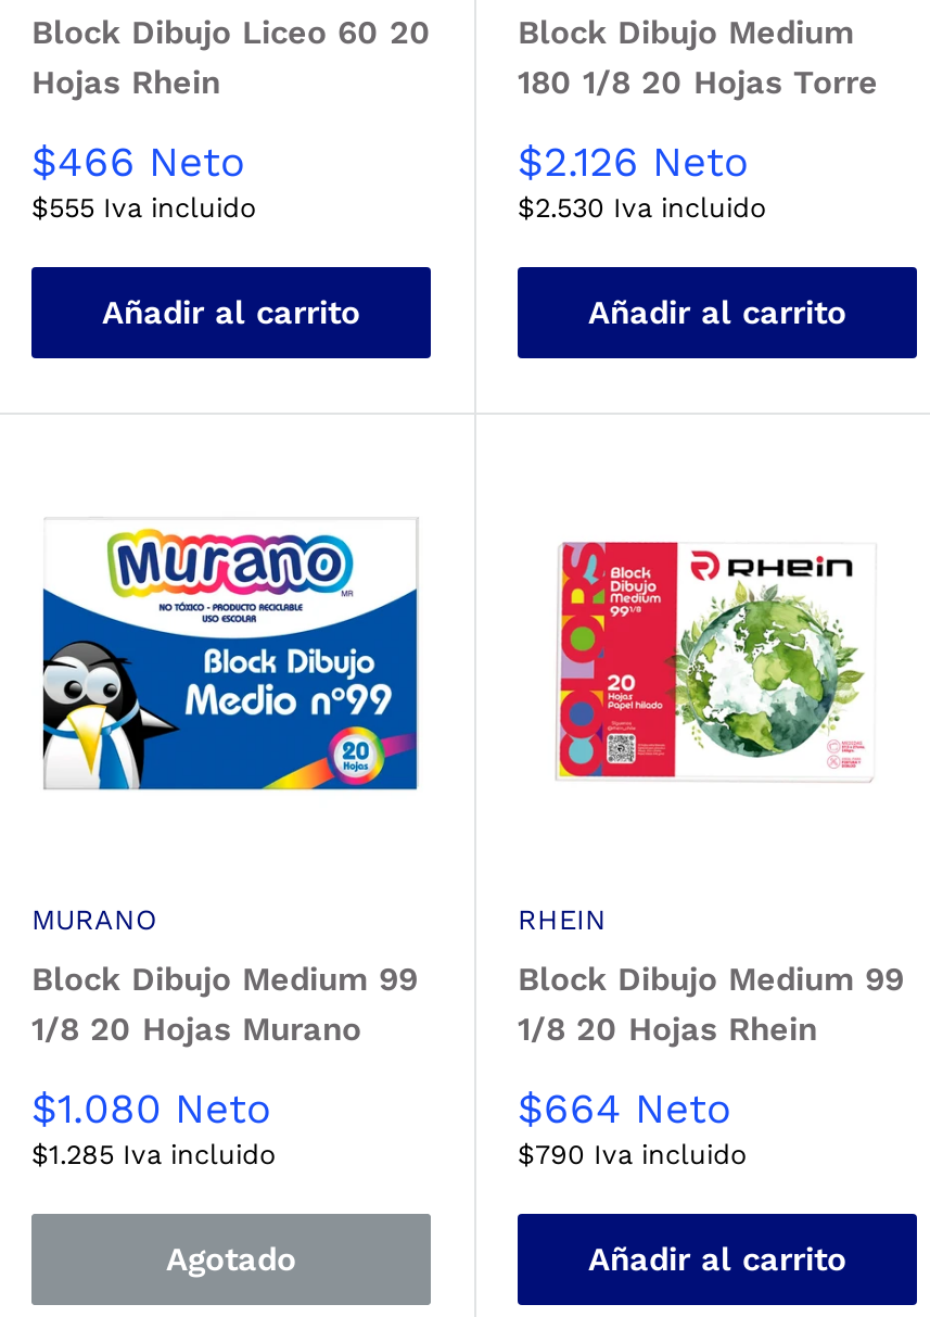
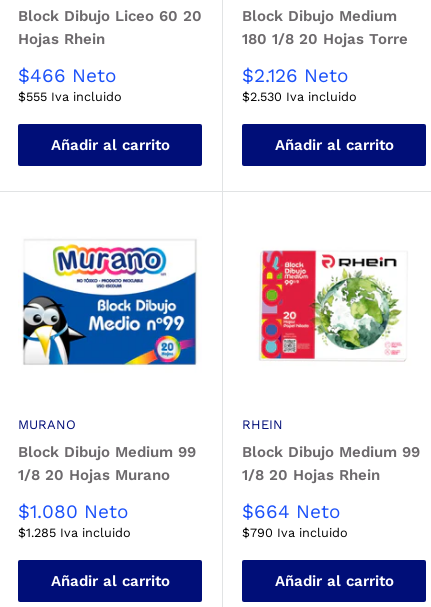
- Agotado
+ Añadir al carrito
